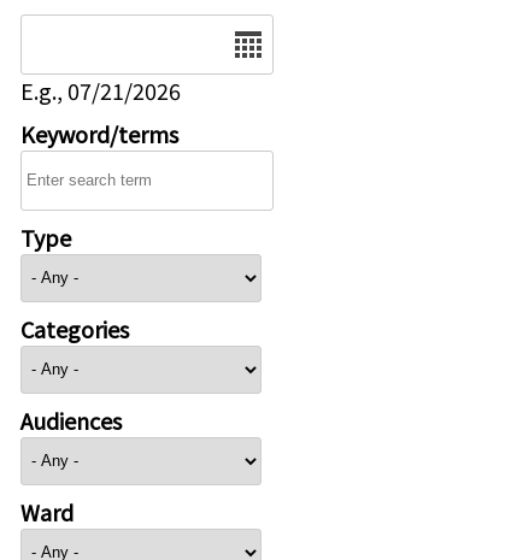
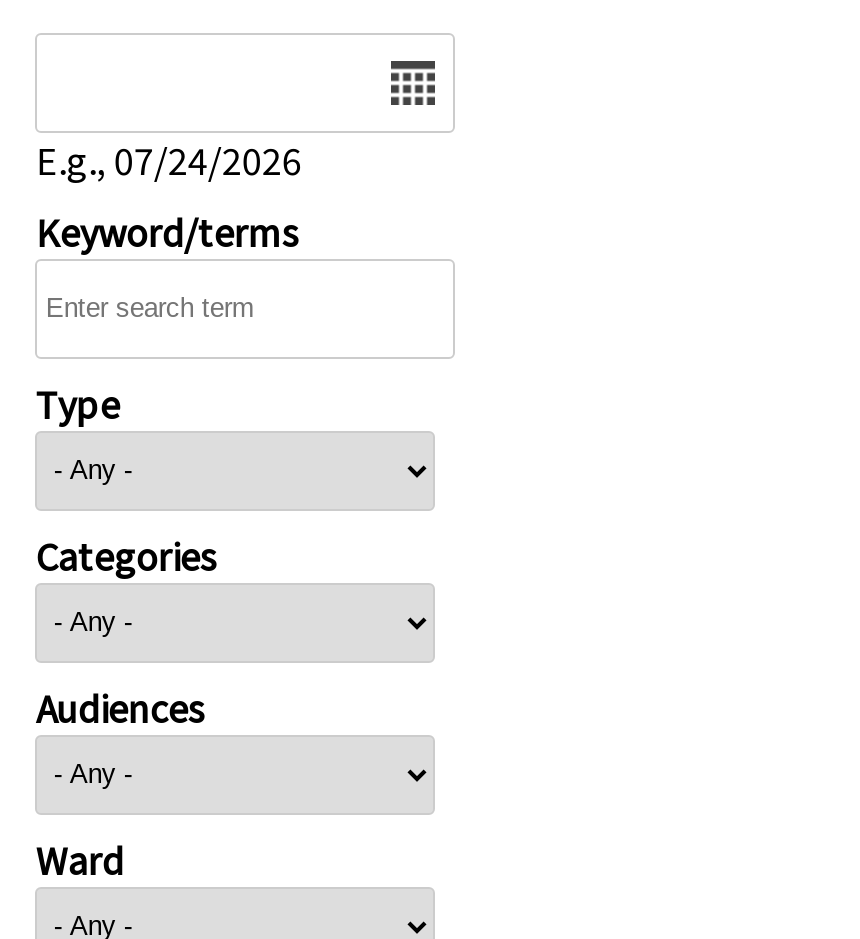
- E.g., 07/21/2026
+ E.g., 07/24/2026
